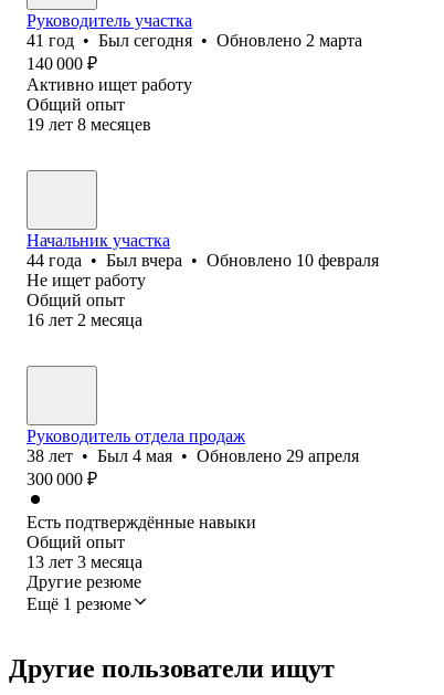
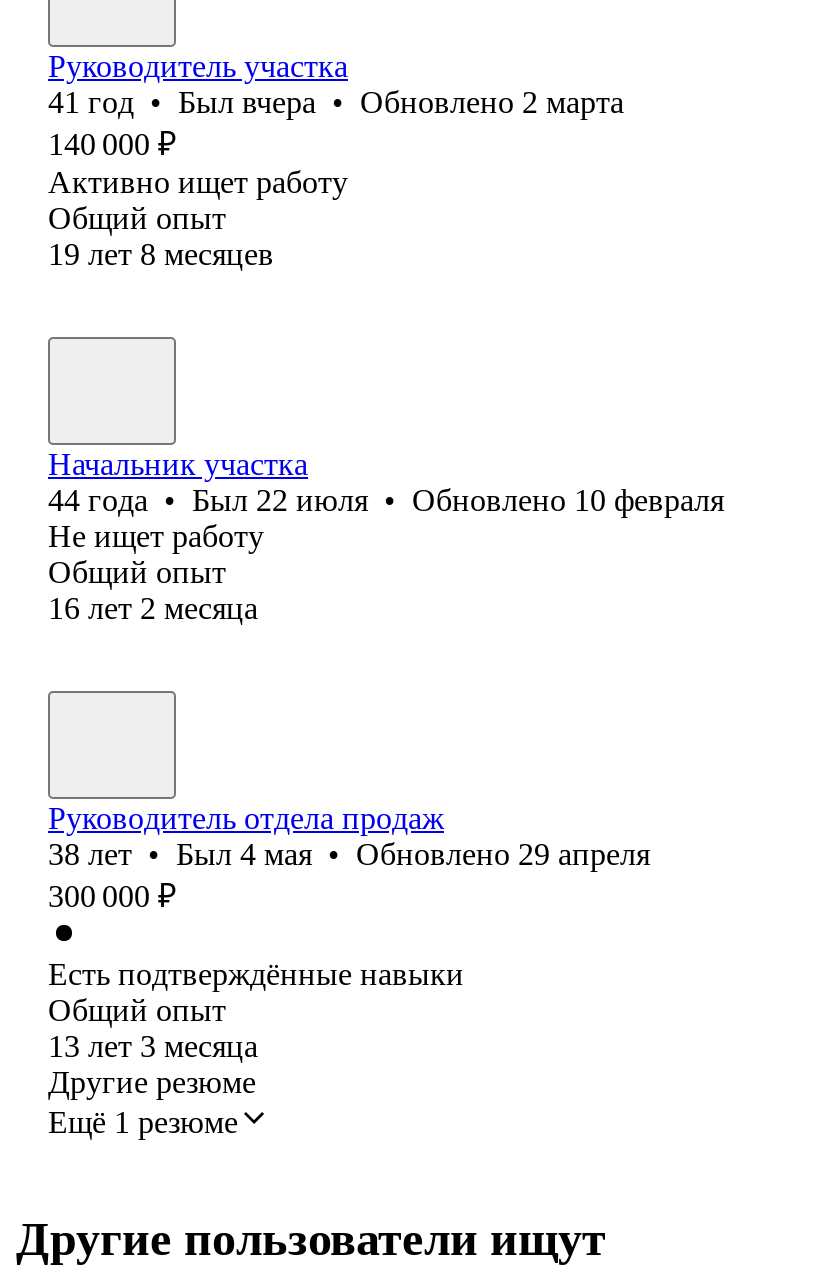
- 41 год • Был сегодня • Обновлено 2 марта
+ 41 год • Был вчера • Обновлено 2 марта

- 44 года • Был вчера • Обновлено 10 февраля
+ 44 года • Был 22 июля • Обновлено 10 февраля
